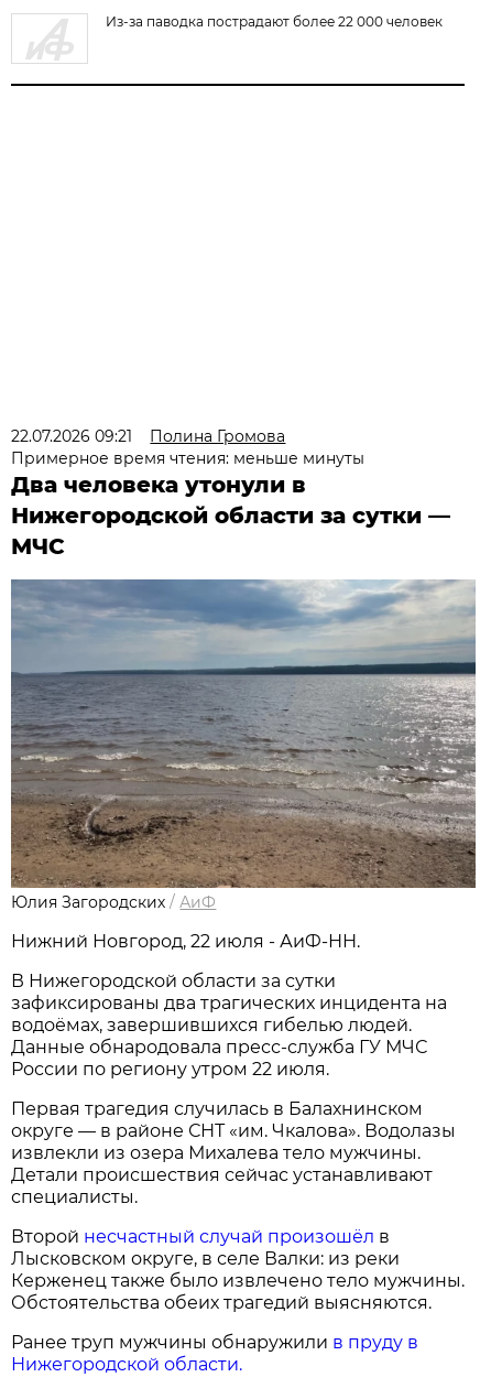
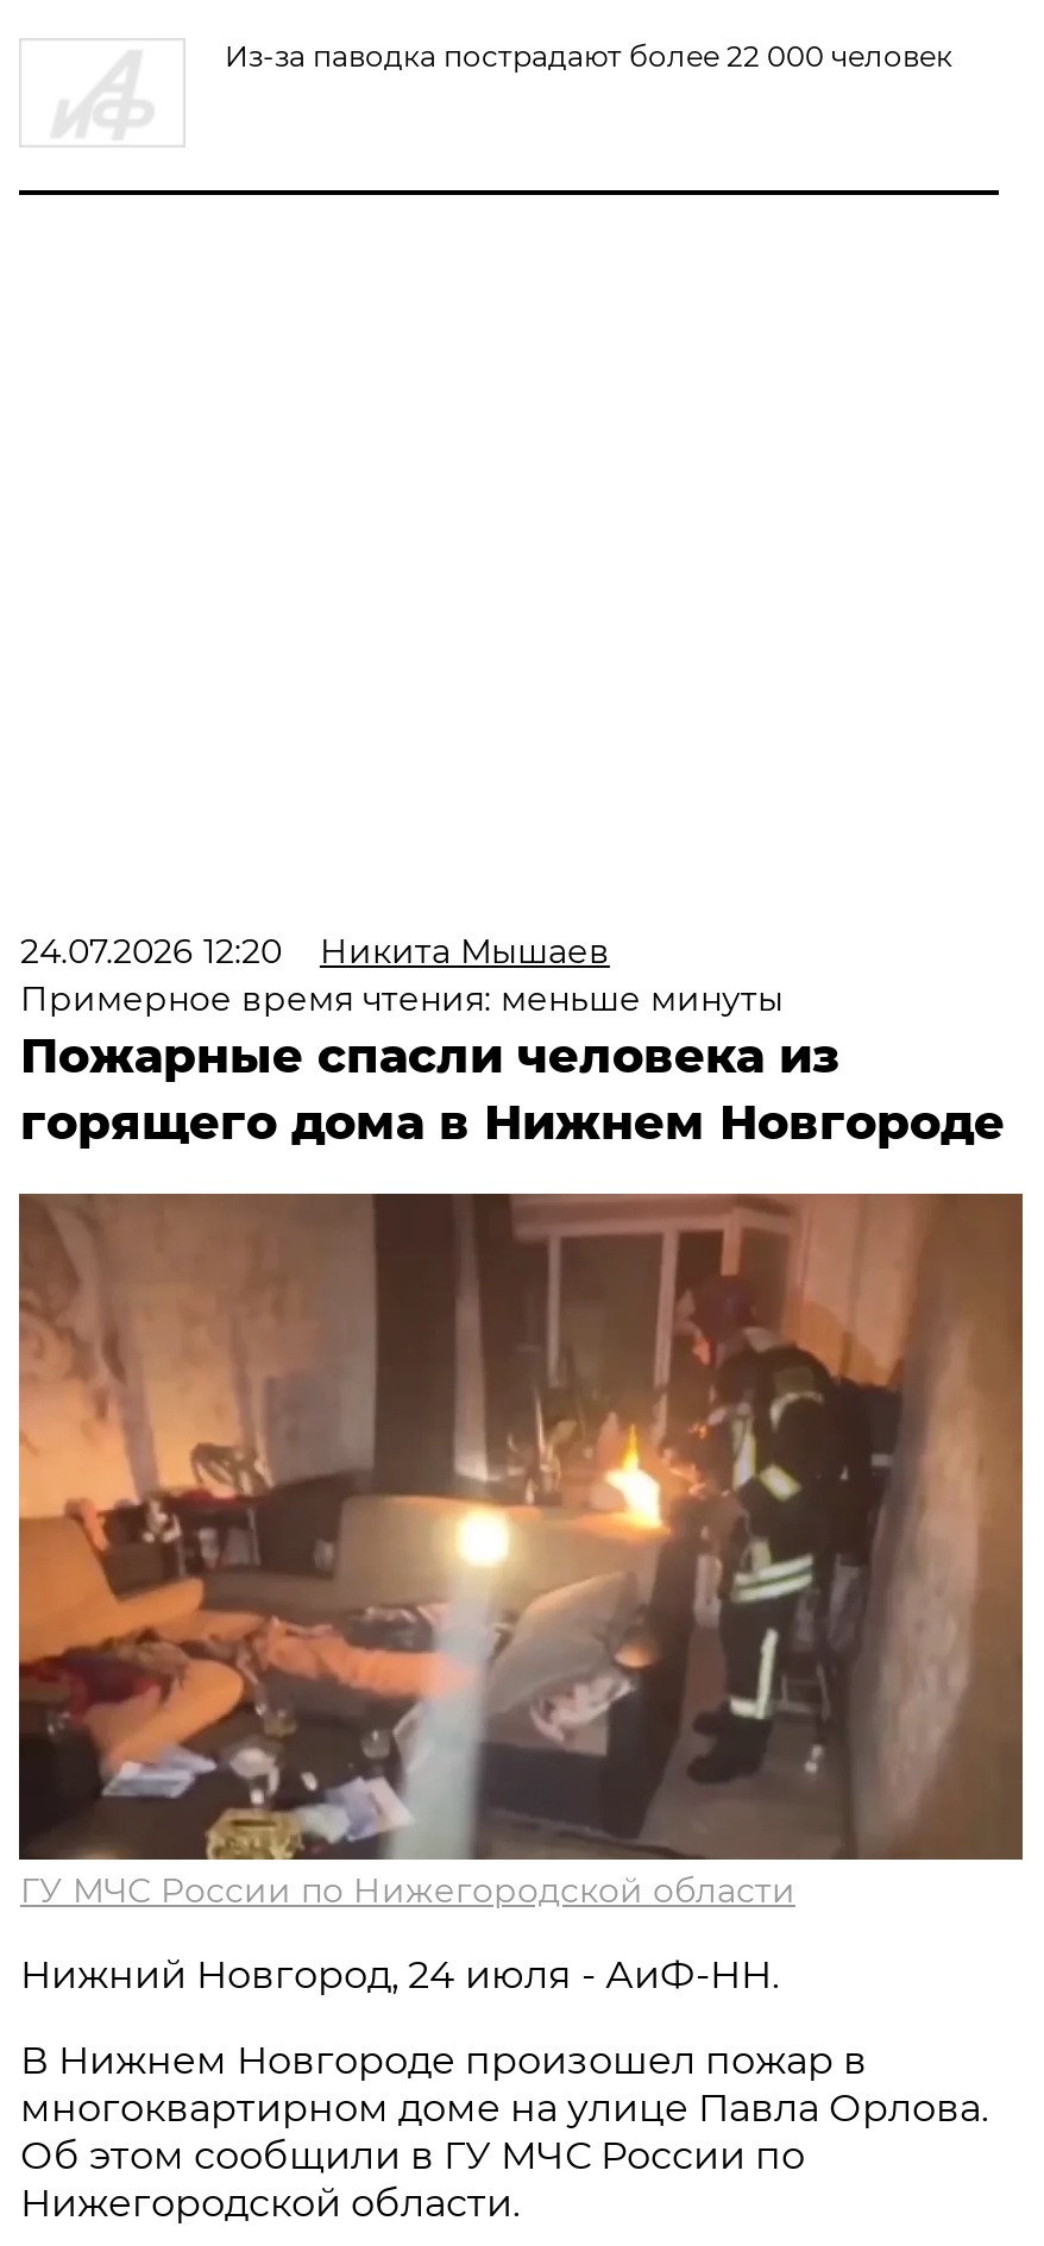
- 22.07.2026 09:21
- Полина Громова
+ 24.07.2026 12:20
+ Никита Мышаев

- Два человека утонули в
- Нижегородской области за сутки —
- МЧС
+ Пожарные спасли человека из
+ горящего дома в Нижнем Новгороде

- [image]
+ [image]

- Юлия Загородских / АиФ
- Нижний Новгород, 22 июля - АиФ-НН.
- В Нижегородской области за сутки
- зафиксированы два трагических инцидента на
- водоёмах, завершившихся гибелью людей.
- Данные обнародовала пресс‑служба ГУ МЧС
- России по региону утром 22 июля.
- Первая трагедия случилась в Балахнинском
- округе — в районе СНТ «им. Чкалова». Водолазы
- извлекли из озера Михалева тело мужчины.
- Детали происшествия сейчас устанавливают
- специалисты.
- Второй несчастный случай произошёл в
- Лысковском округе, в селе Валки: из реки
- Керженец также было извлечено тело мужчины.
- Обстоятельства обеих трагедий выясняются.
- Ранее труп мужчины обнаружили в пруду в
+ ГУ МЧС России по Нижегородской области
+ Нижний Новгород, 24 июля - АиФ-НН.
+ В Нижнем Новгороде произошел пожар в
+ многоквартирном доме на улице Павла Орлова.
+ Об этом сообщили в ГУ МЧС России по
